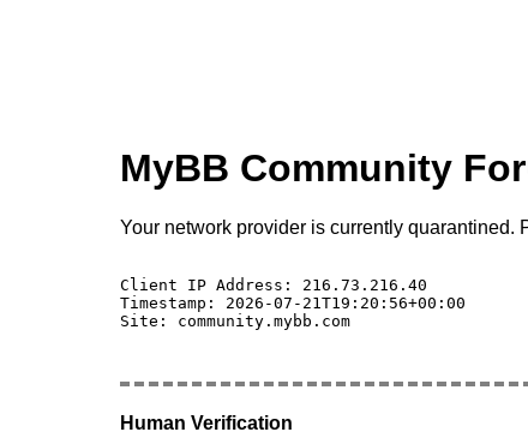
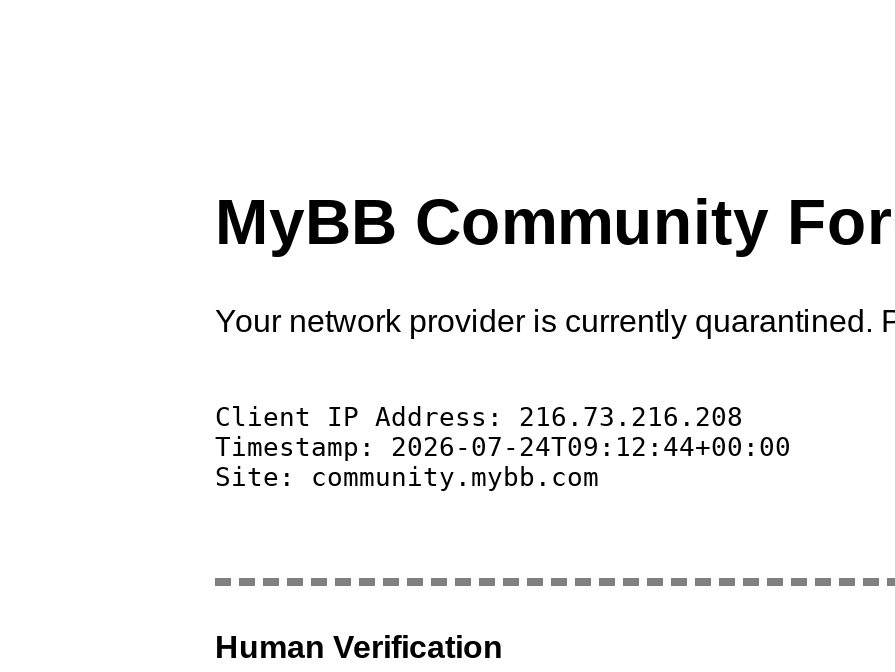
- Client IP Address: 216.73.216.40
+ Client IP Address: 216.73.216.208

- Timestamp: 2026-07-21T19:20:56+00:00
+ Timestamp: 2026-07-24T09:12:44+00:00
